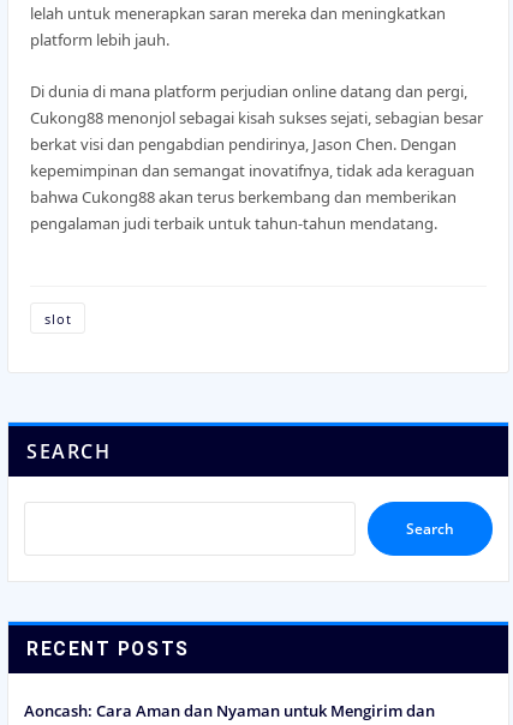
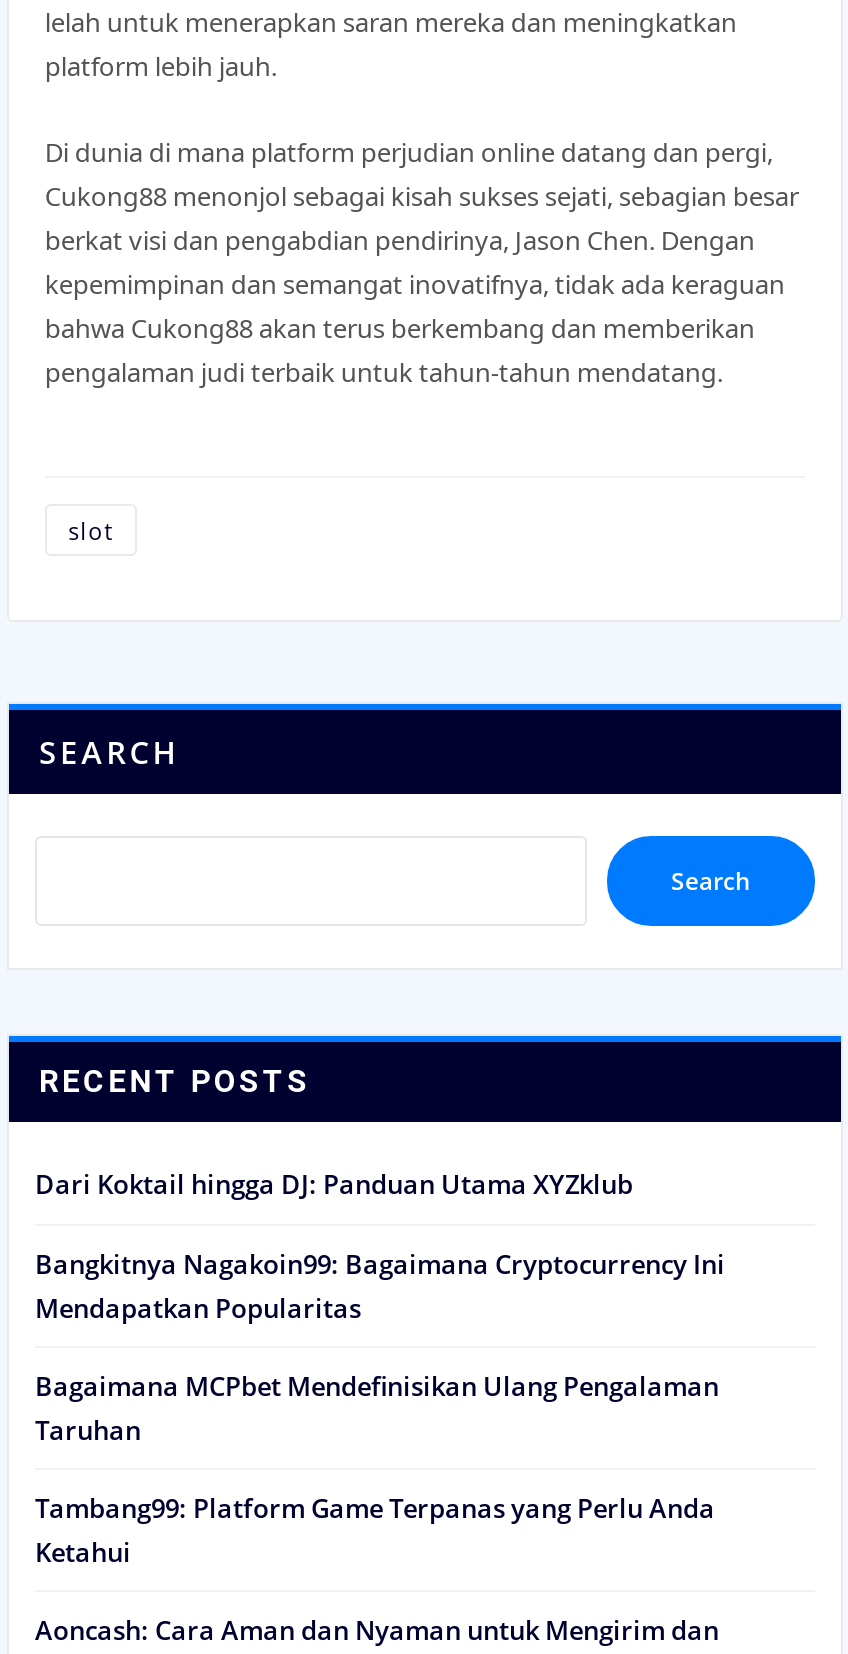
+ Dari Koktail hingga DJ: Panduan Utama XYZklub
+ Bangkitnya Nagakoin99: Bagaimana Cryptocurrency Ini
+ Mendapatkan Popularitas
+ Bagaimana MCPbet Mendefinisikan Ulang Pengalaman
+ Taruhan
+ Tambang99: Platform Game Terpanas yang Perlu Anda
+ Ketahui
